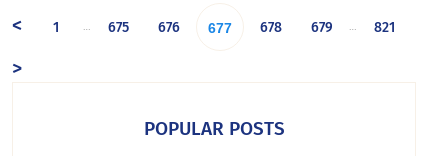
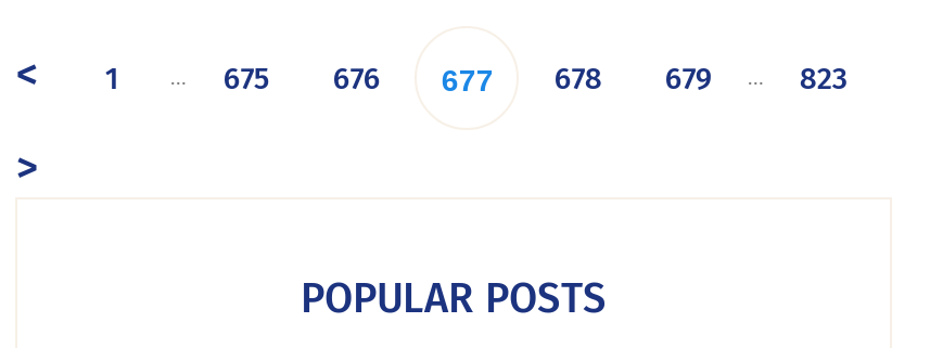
- 821
+ 823
